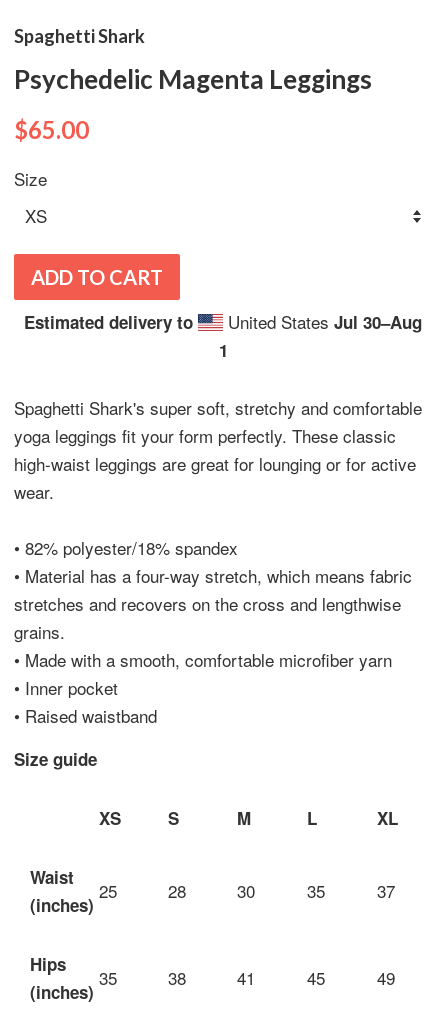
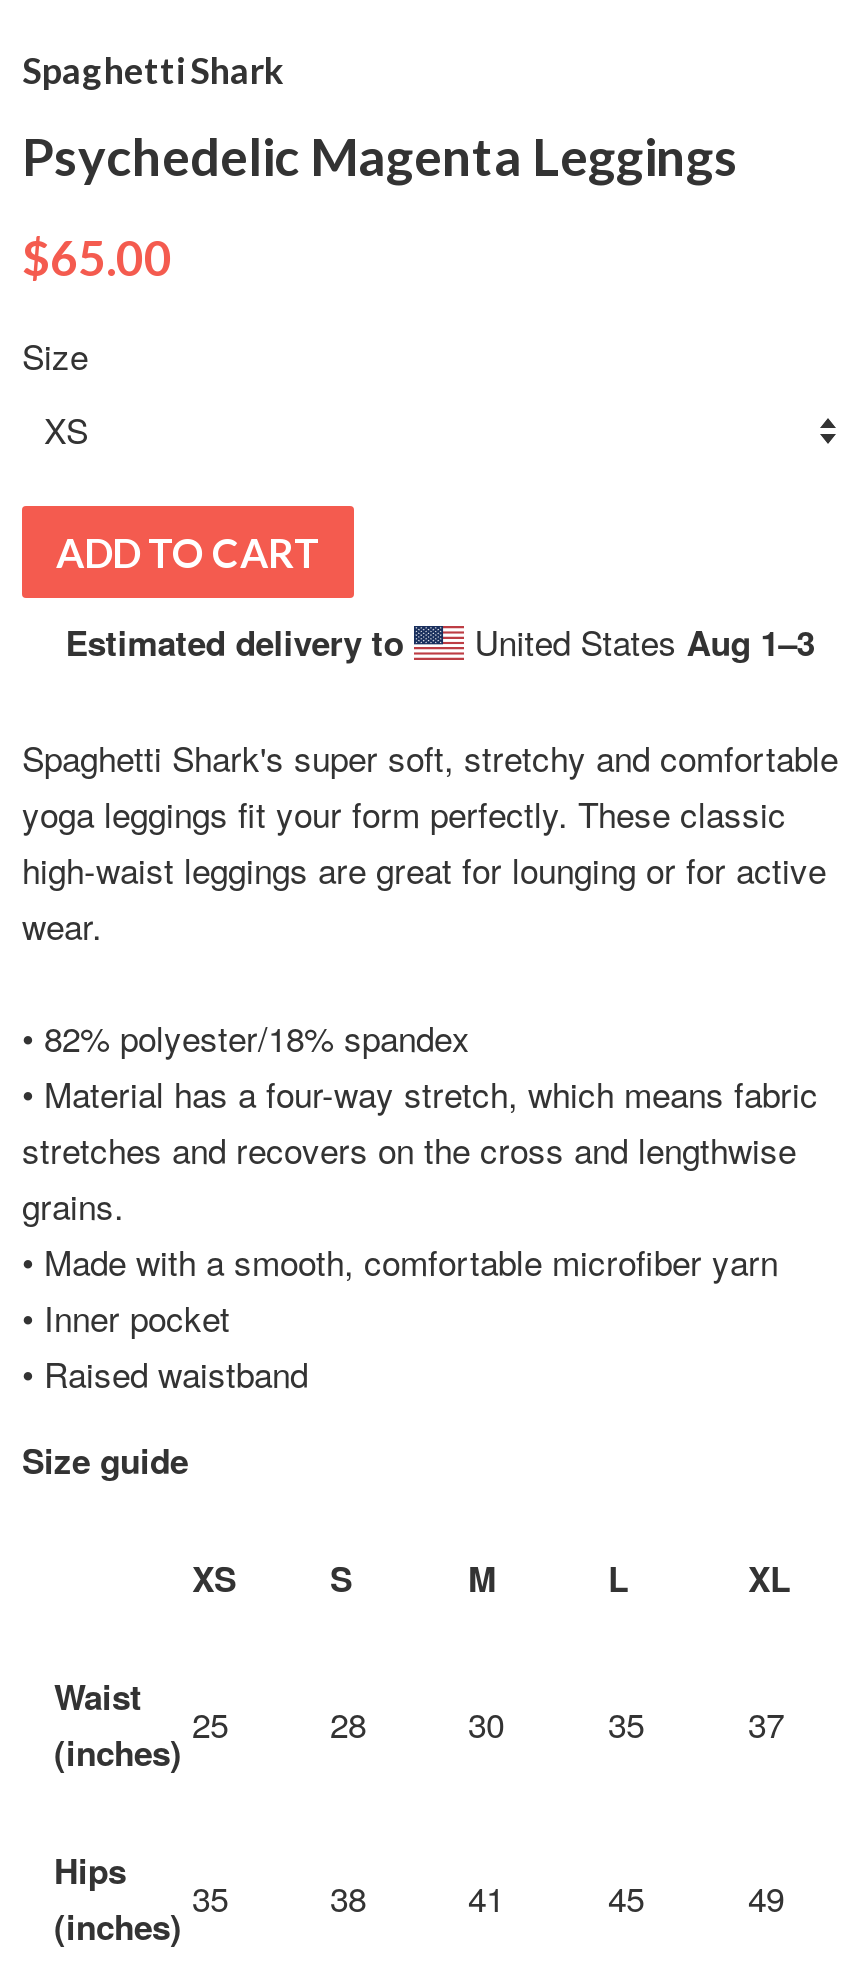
- United States Jul 30–Aug
- 1
+ United States Aug 1–3
